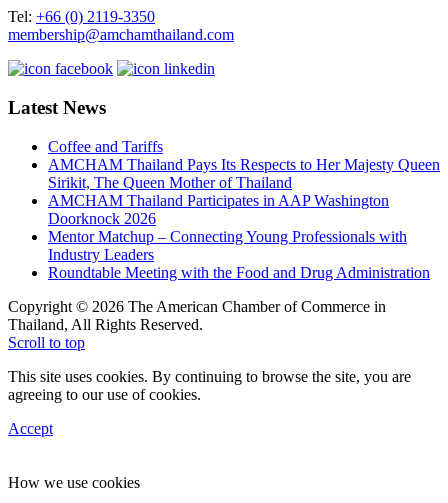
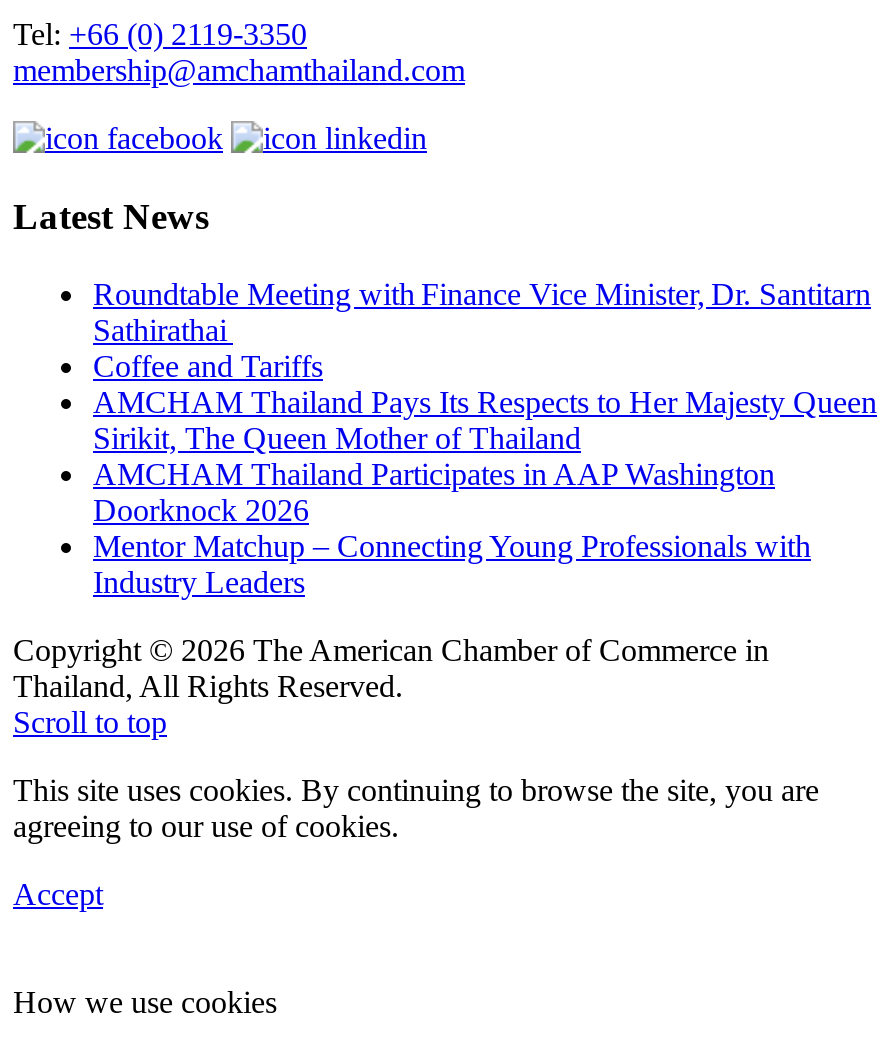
+ Roundtable Meeting with Finance Vice Minister, Dr. Santitarn
+ Sathirathai

moved down: Coffee and Tariffs | AMCHAM Thailand Pays Its Respects to Her Majesty Queen | Sirikit, The Queen Mother of Thailand | AMCHAM Thailand Participates in AAP Washington | Doorknock 2026 | Mentor Matchup – Connecting Young Professionals with | Industry Leaders

- Roundtable Meeting with the Food and Drug Administration
